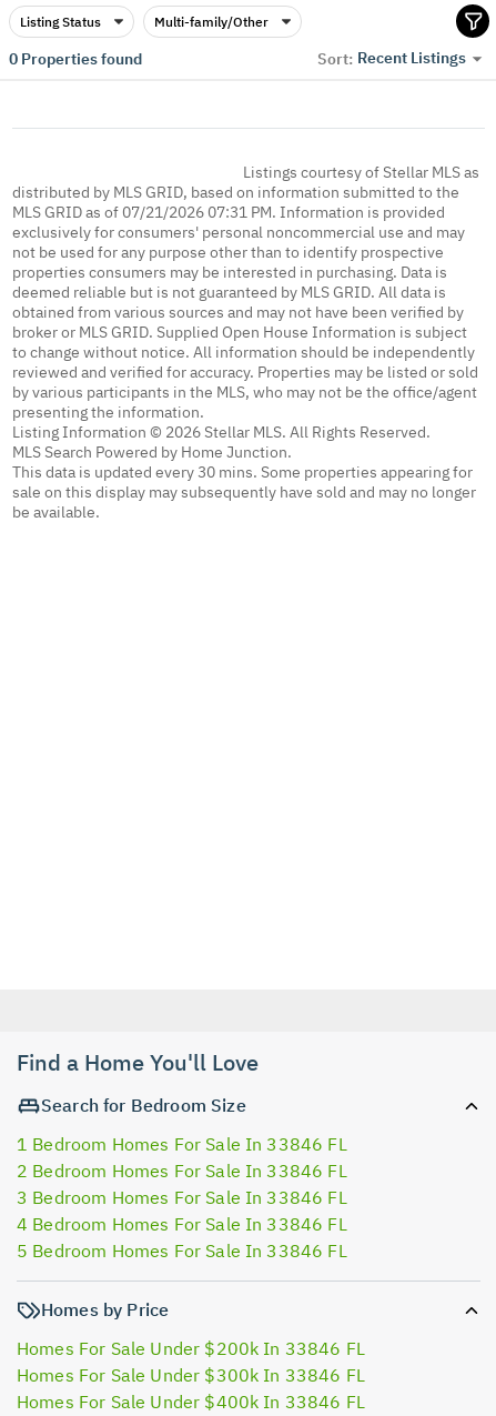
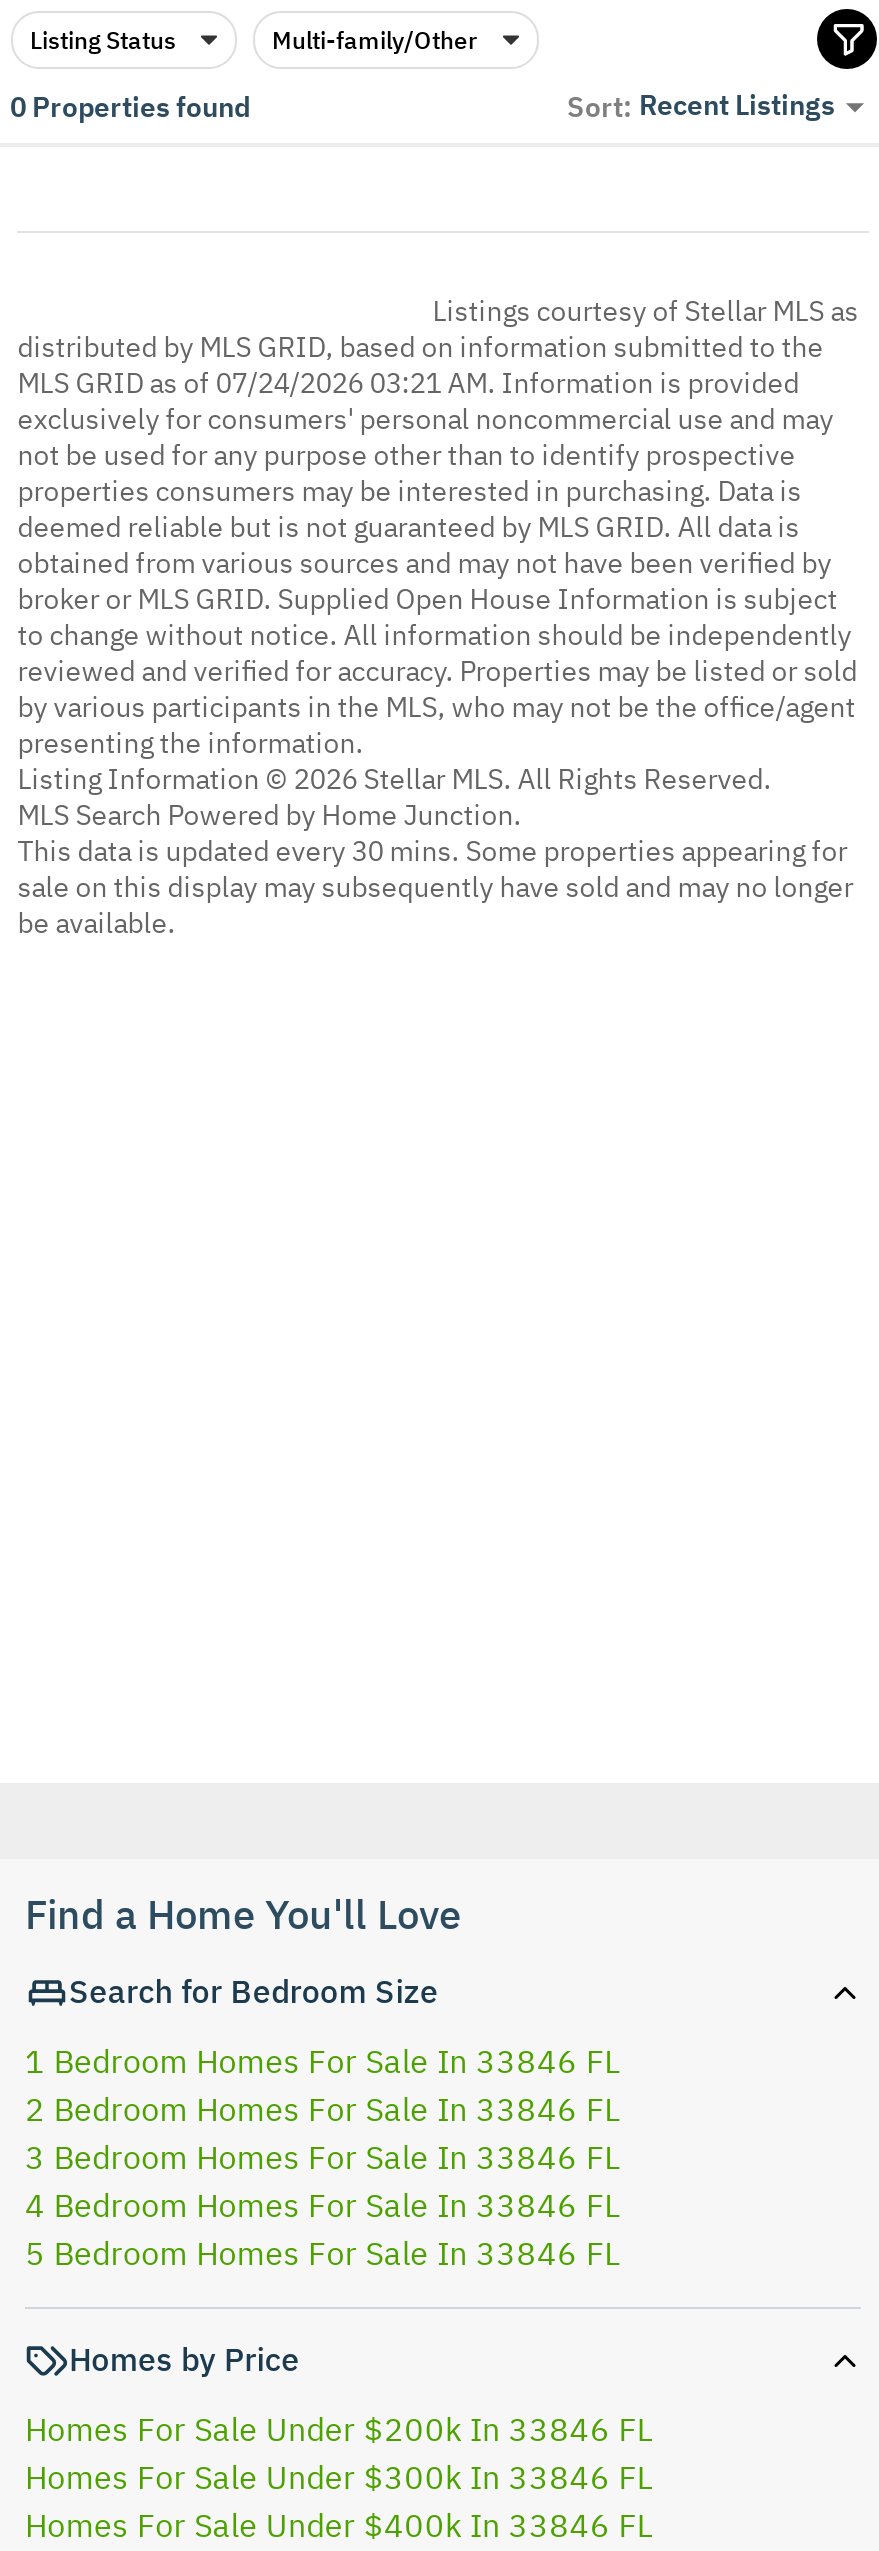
- MLS GRID as of 07/21/2026 07:31 PM. Information is provided
+ MLS GRID as of 07/24/2026 03:21 AM. Information is provided
